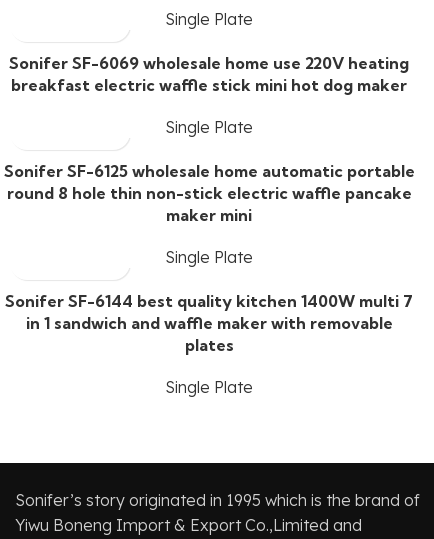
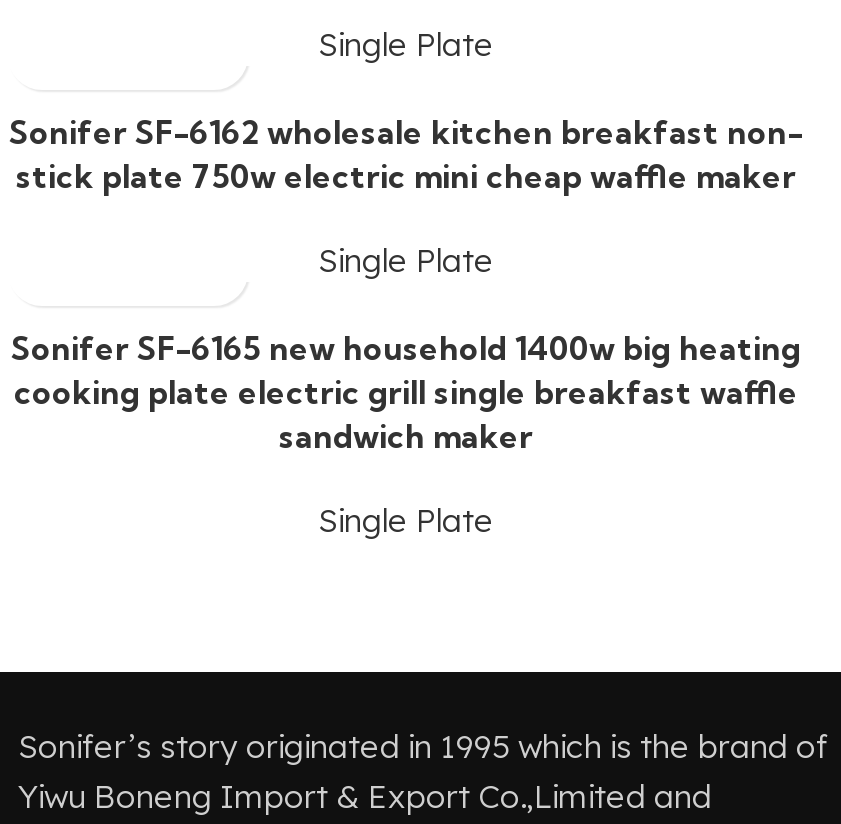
- Sonifer SF-6069 wholesale home use 220V heating
- breakfast electric waffle stick mini hot dog maker
+ Sonifer SF-6162 wholesale kitchen breakfast non-
+ stick plate 750w electric mini cheap waffle maker

- Sonifer SF-6125 wholesale home automatic portable
- round 8 hole thin non-stick electric waffle pancake
- maker mini
- Single Plate
- Sonifer SF-6144 best quality kitchen 1400W multi 7
- in 1 sandwich and waffle maker with removable
- plates
+ Sonifer SF-6165 new household 1400w big heating
+ cooking plate electric grill single breakfast waffle
+ sandwich maker
